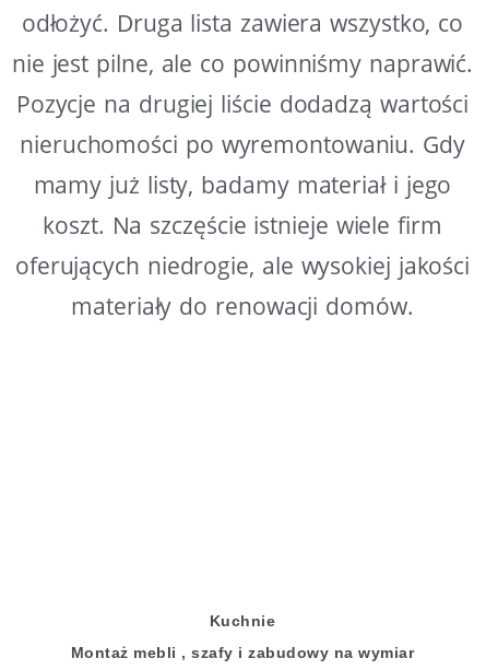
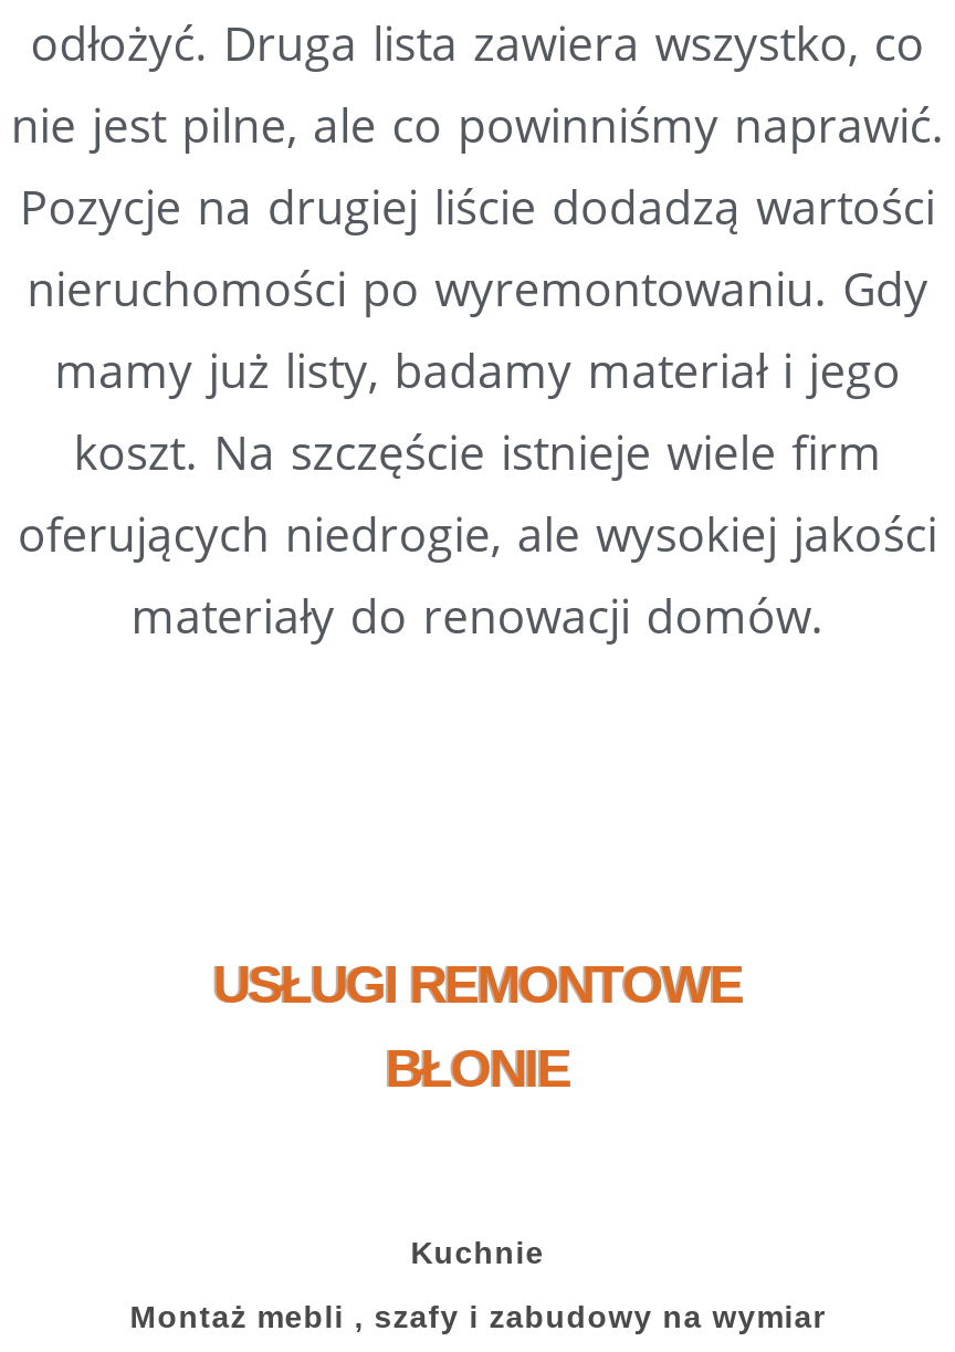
+ USŁUGI REMONTOWE
+ BŁONIE
